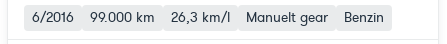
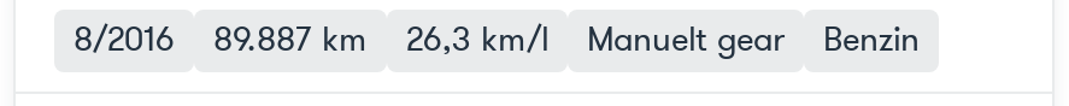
- 6/2016
- 99.000 km
+ 8/2016
+ 89.887 km
